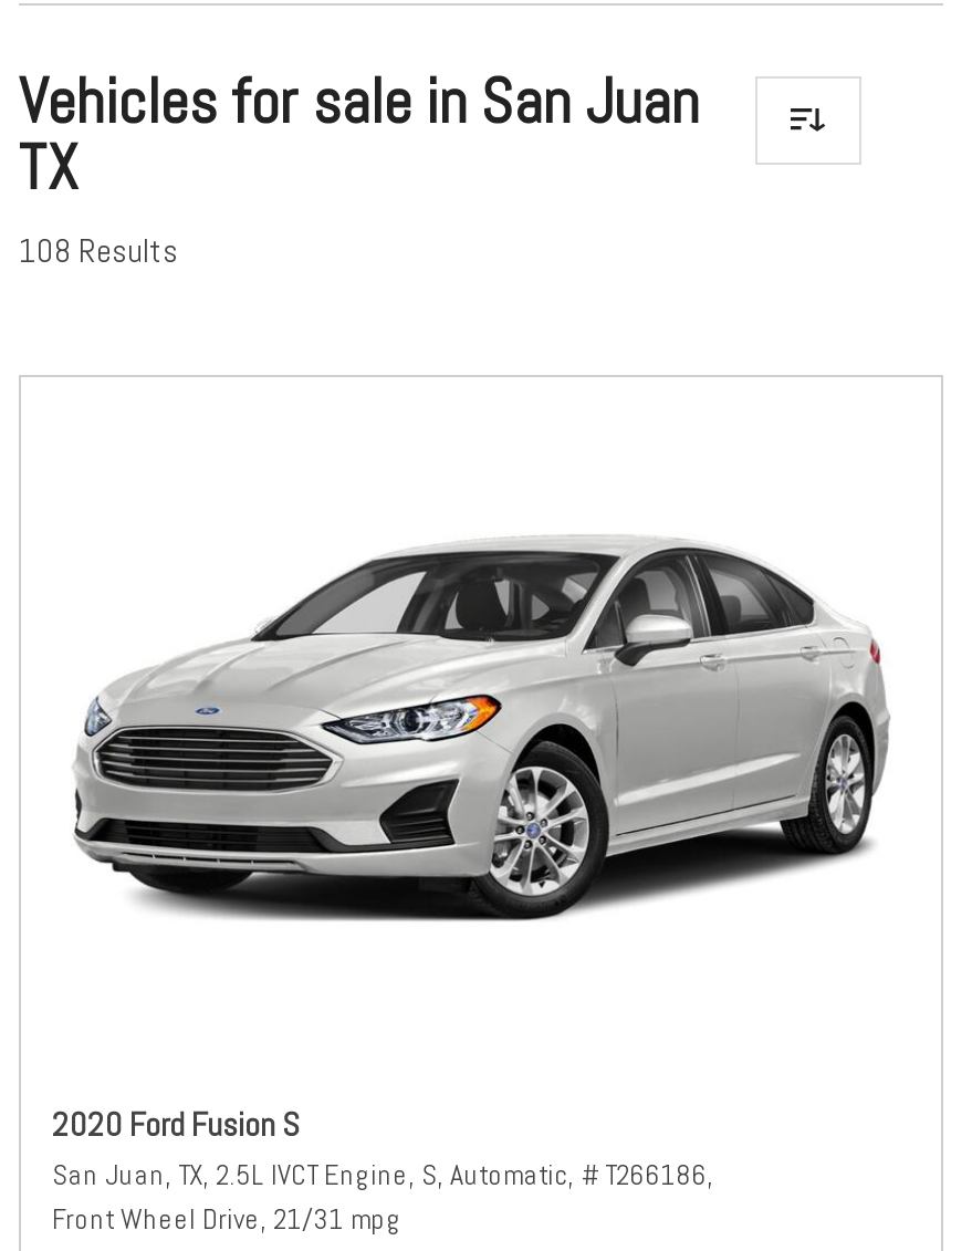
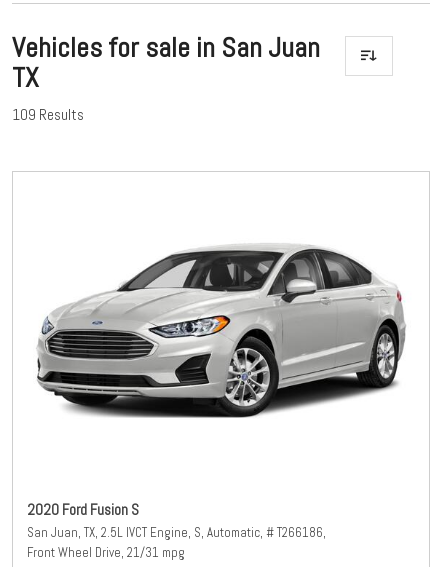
- 108 Results
+ 109 Results
